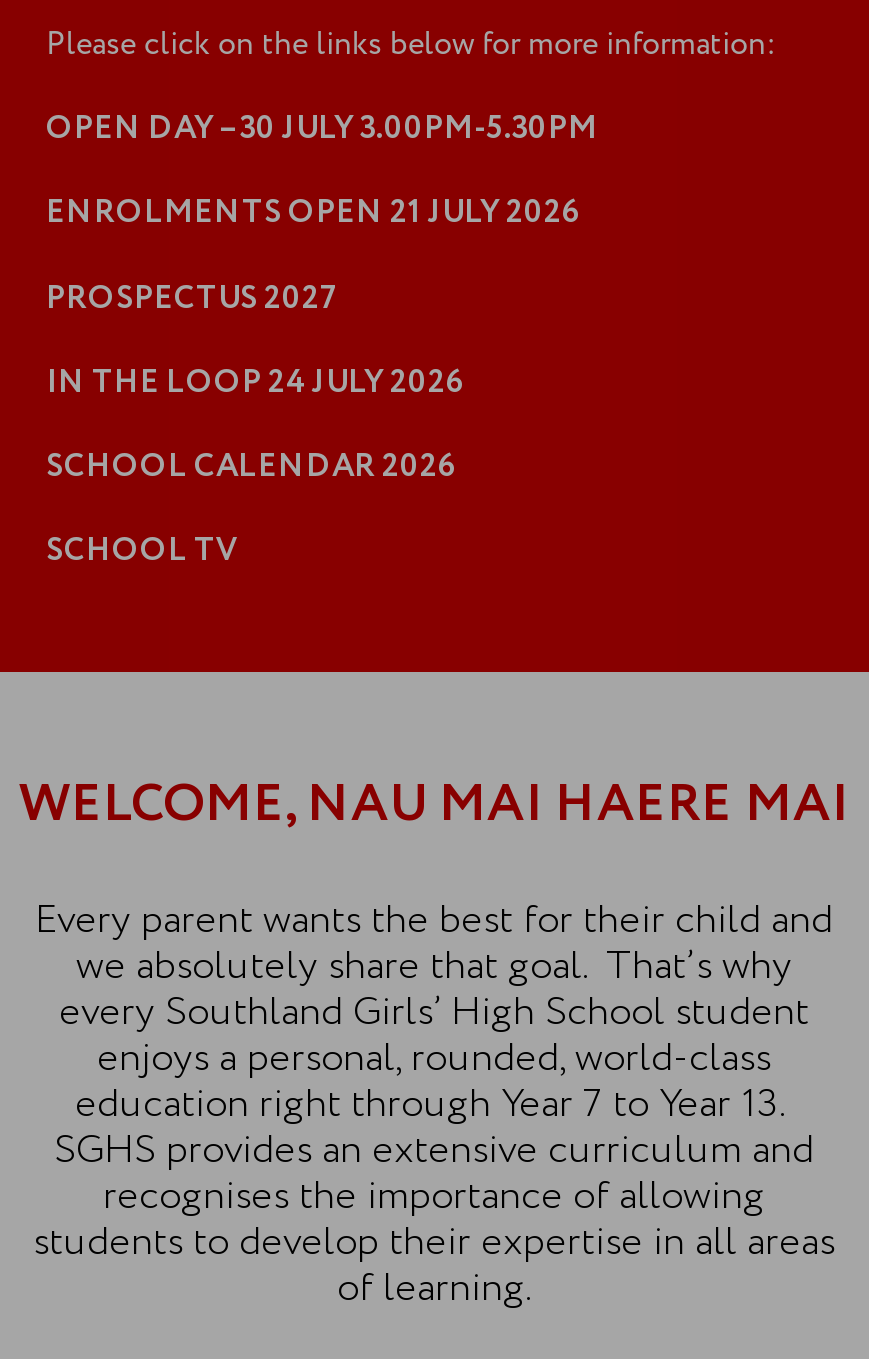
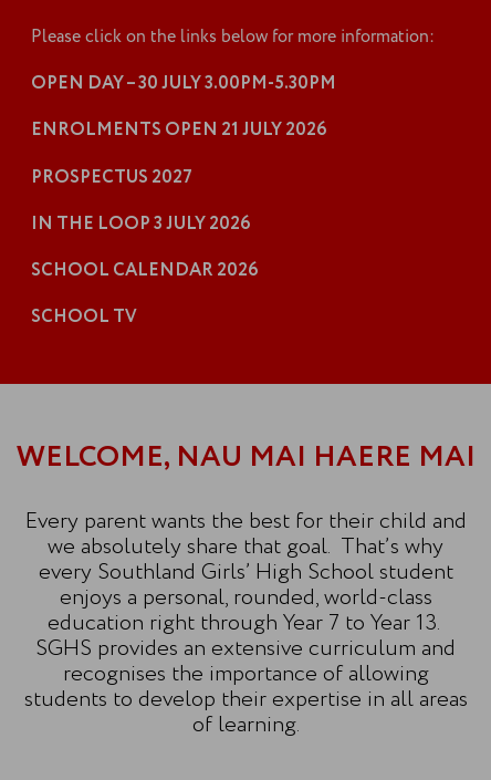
- IN THE LOOP 24 JULY 2026
+ IN THE LOOP 3 JULY 2026
